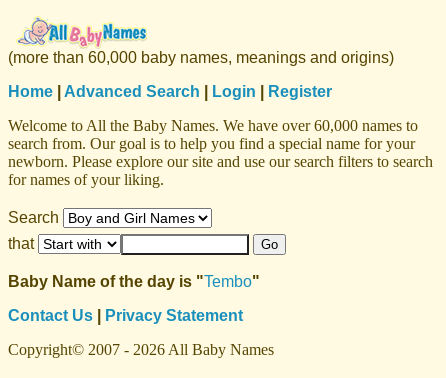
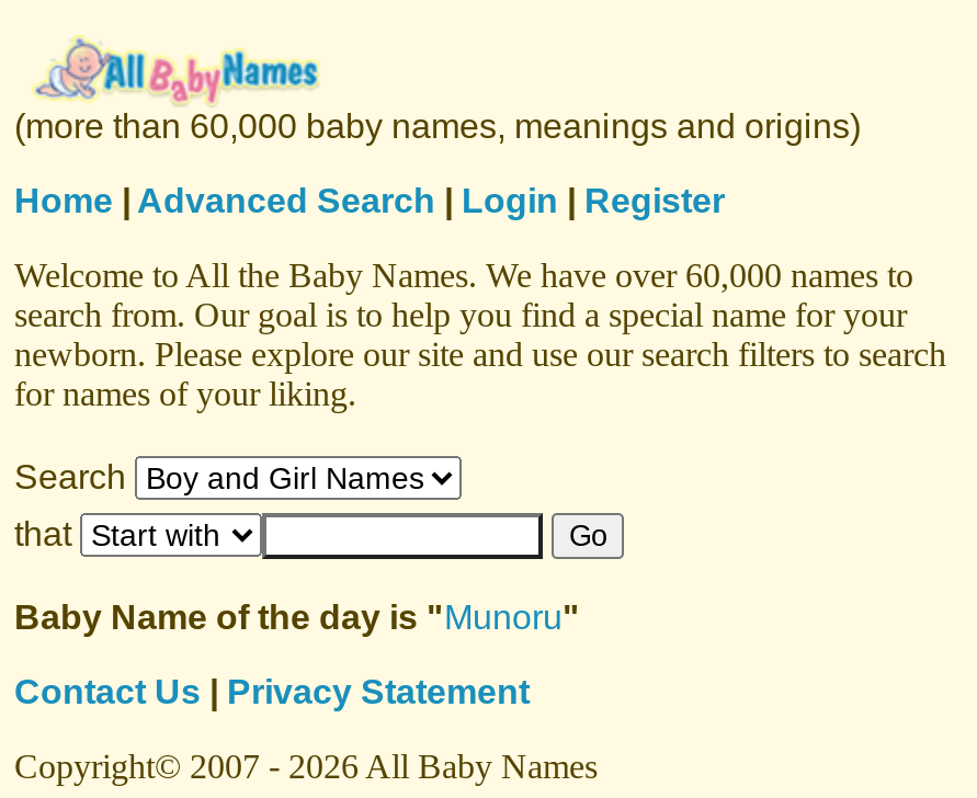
- Baby Name of the day is " Tembo"
+ Baby Name of the day is " Munoru"
